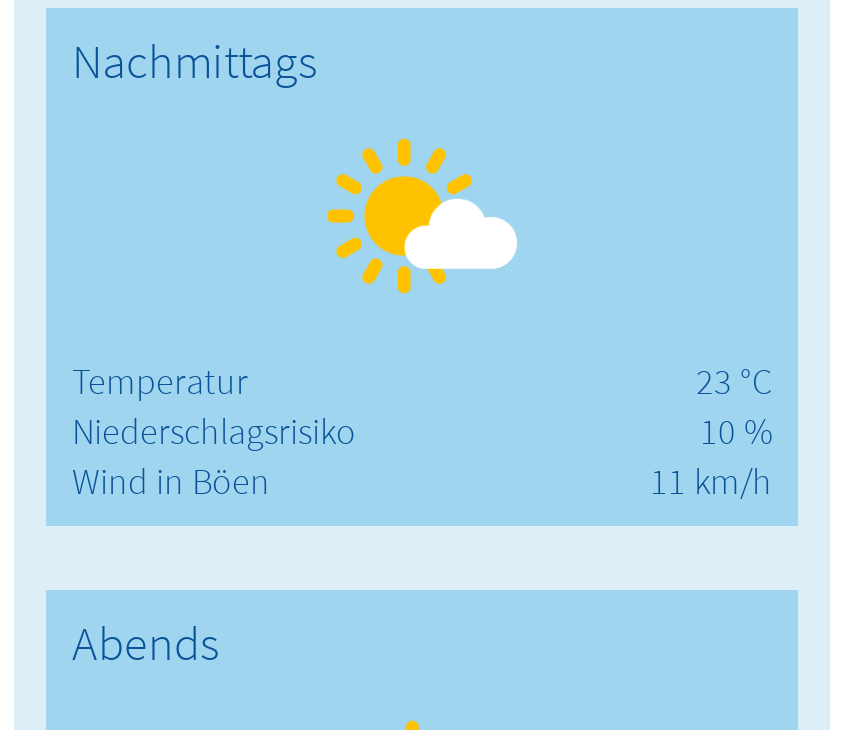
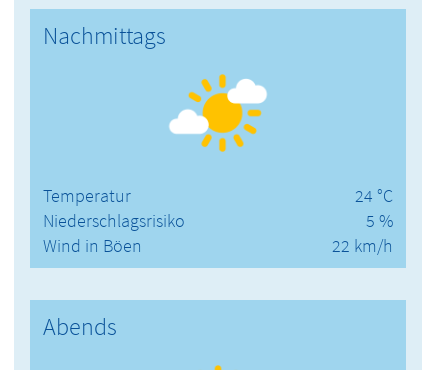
- [image]
+ [image]

- 23 °C
+ 24 °C

- 10 %
+ 5 %

- 11 km/h
+ 22 km/h
